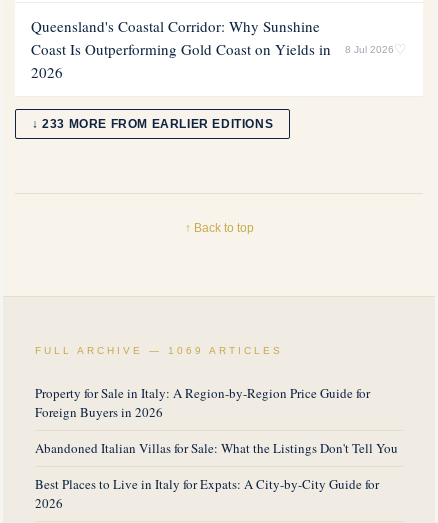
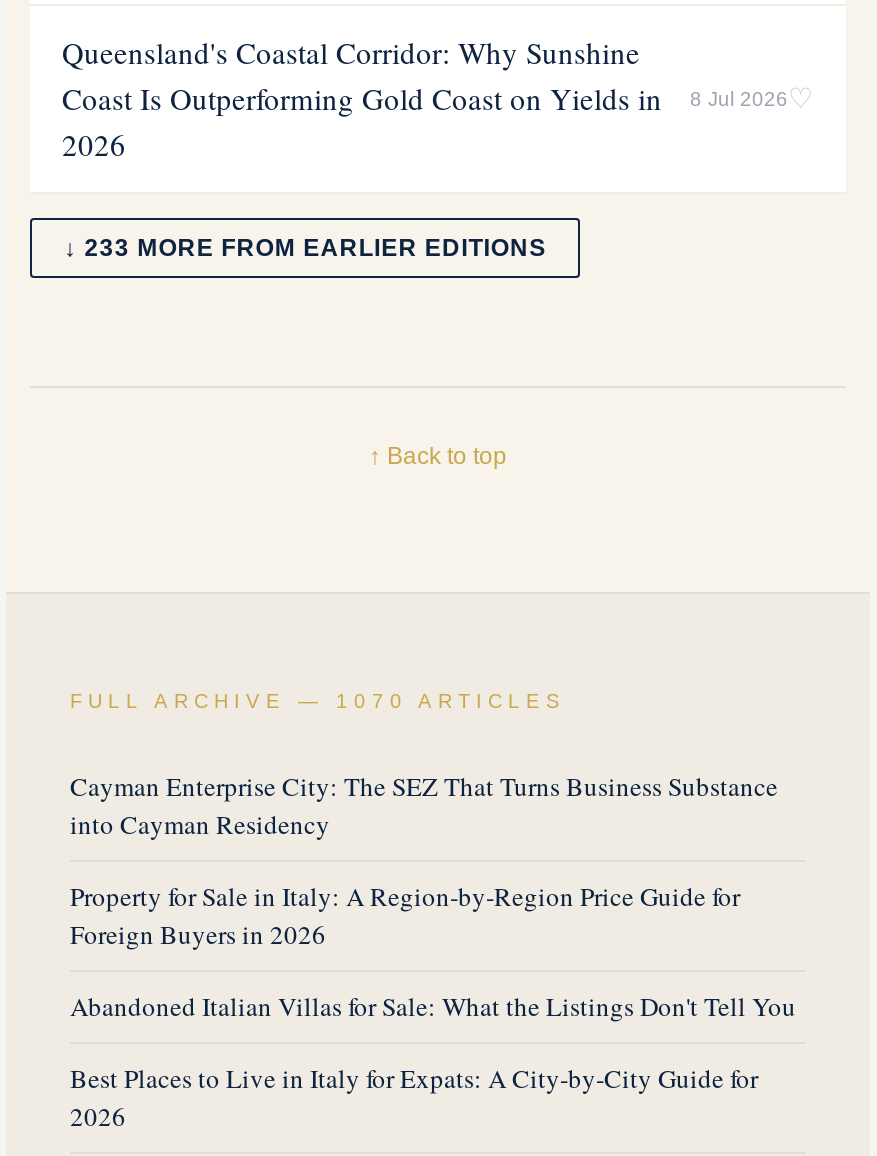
- FULL ARCHIVE — 1069 ARTICLES
+ FULL ARCHIVE — 1070 ARTICLES
+ Cayman Enterprise City: The SEZ That Turns Business Substance
+ into Cayman Residency
